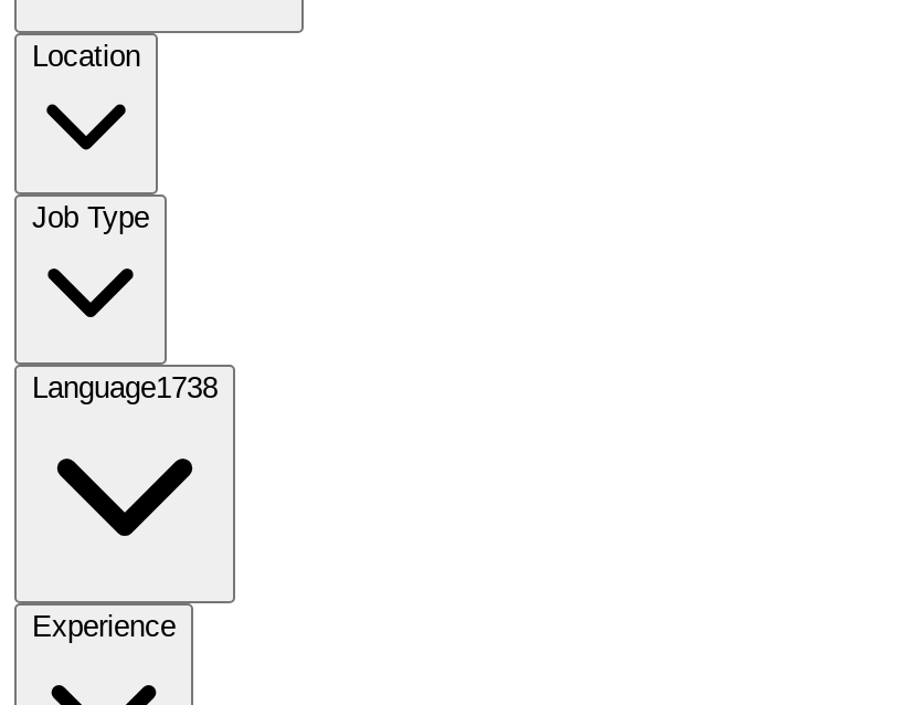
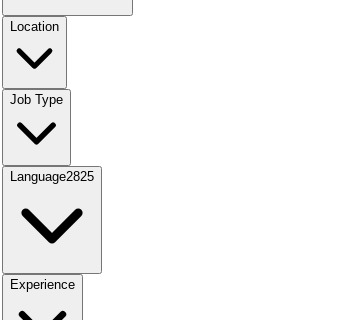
- Language1738
+ Language2825
